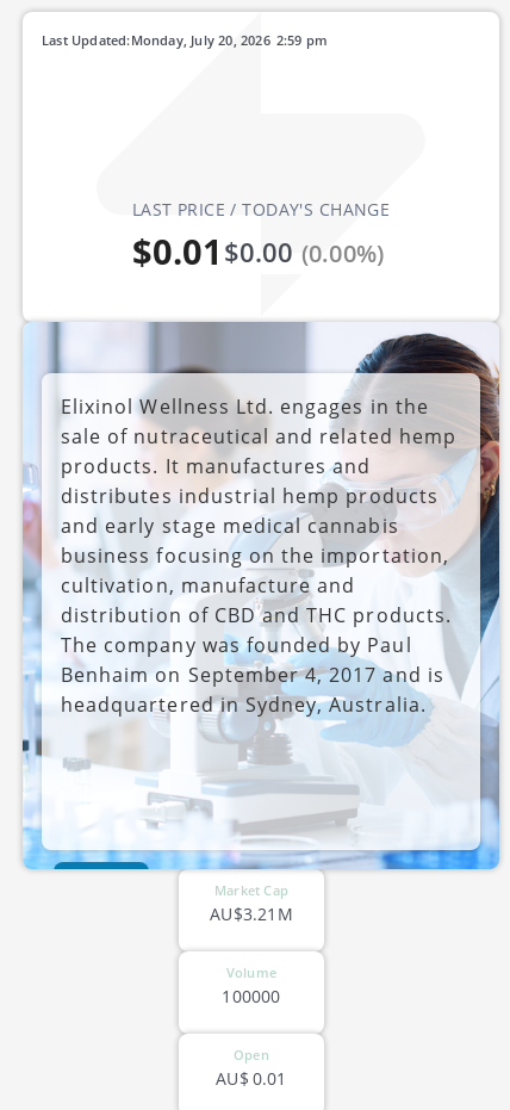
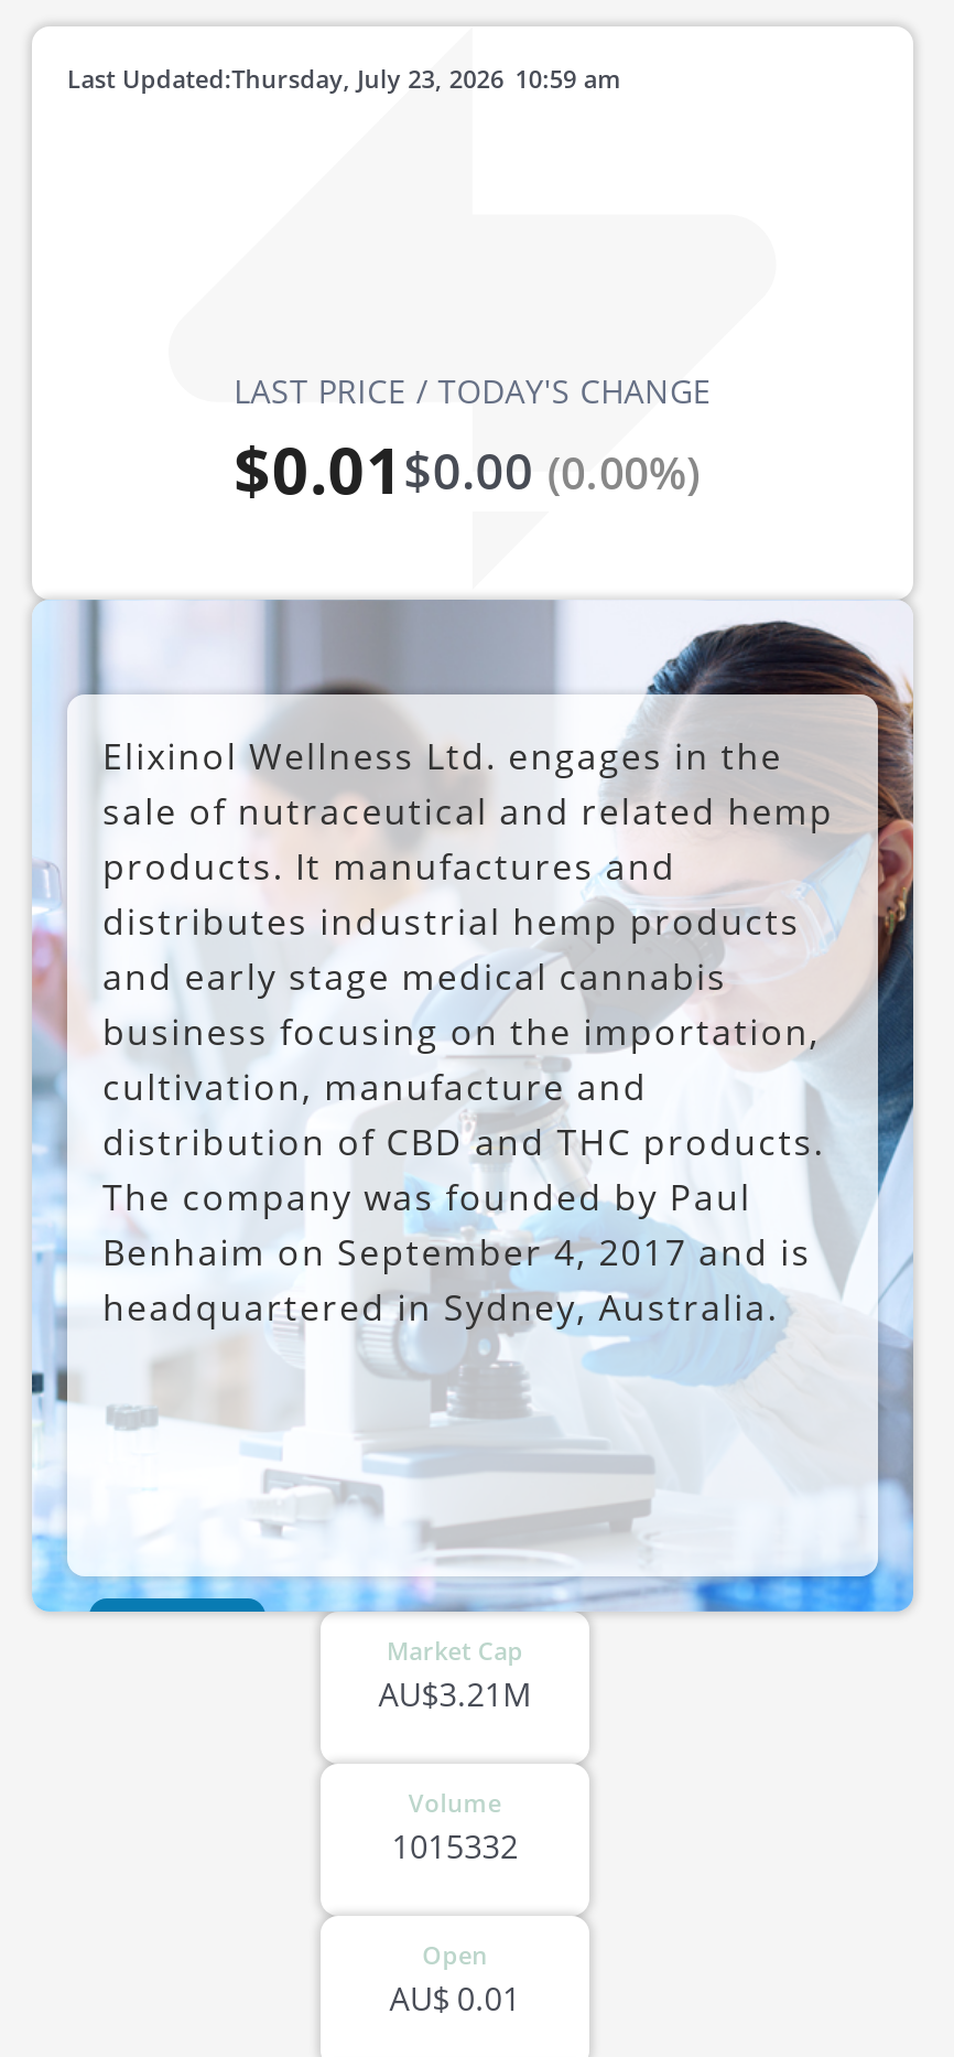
- 2:59 pm
- Monday, July 20, 2026
+ 10:59 am
+ Thursday, July 23, 2026

- 100000
+ 1015332
